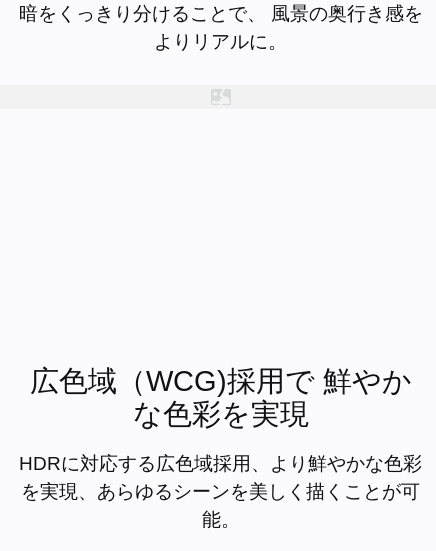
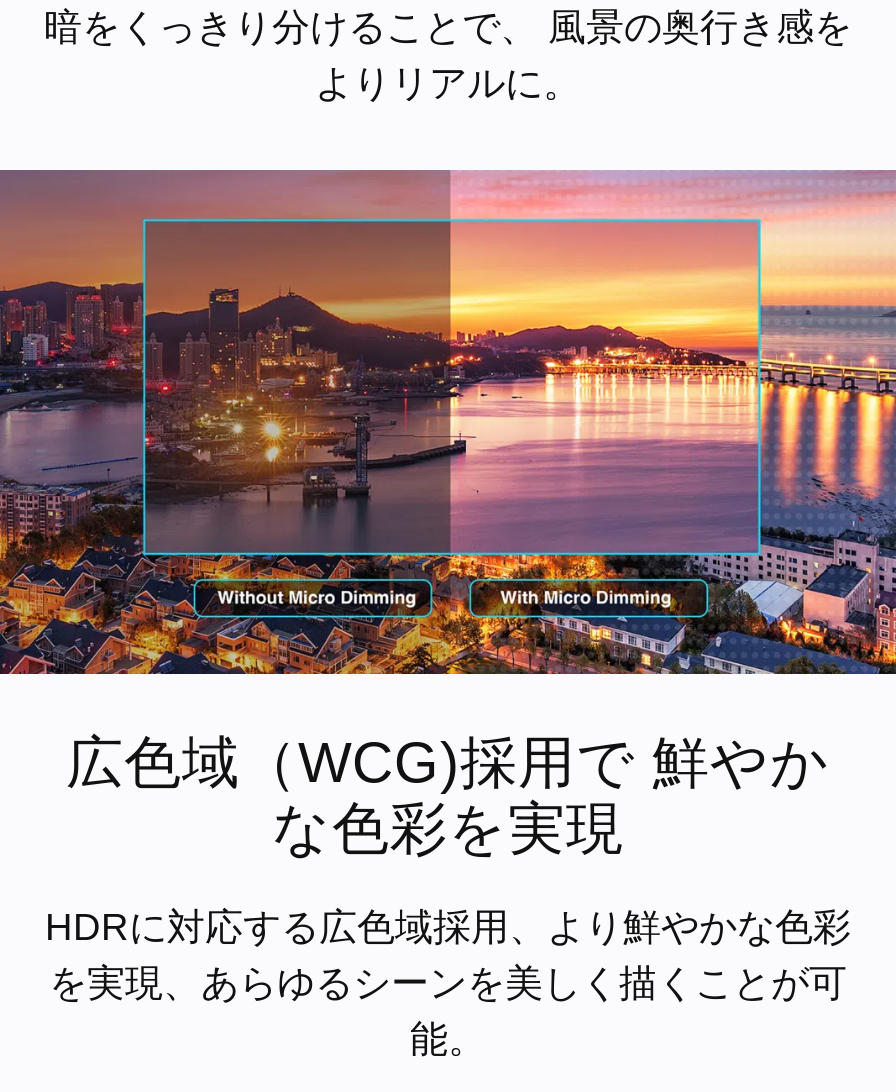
+ [image]
